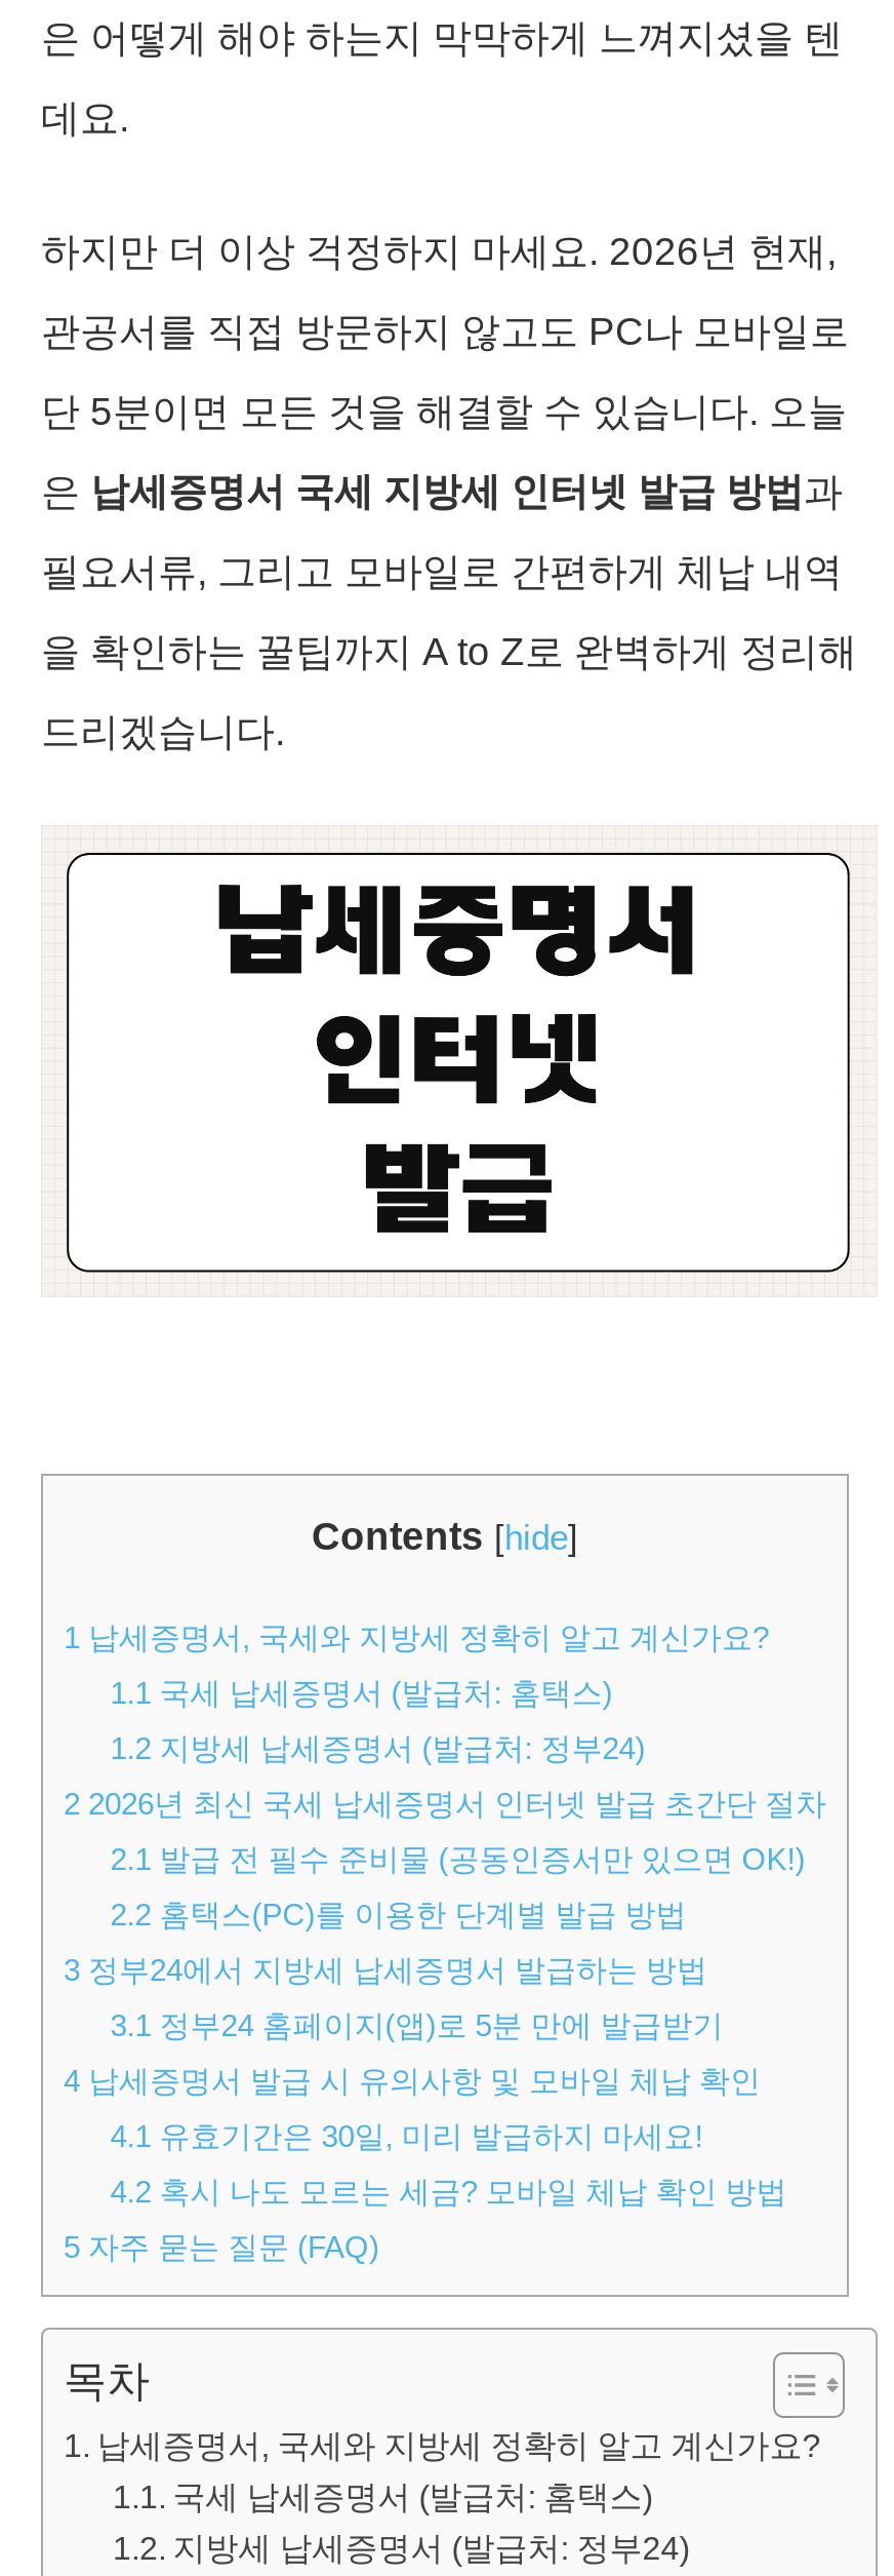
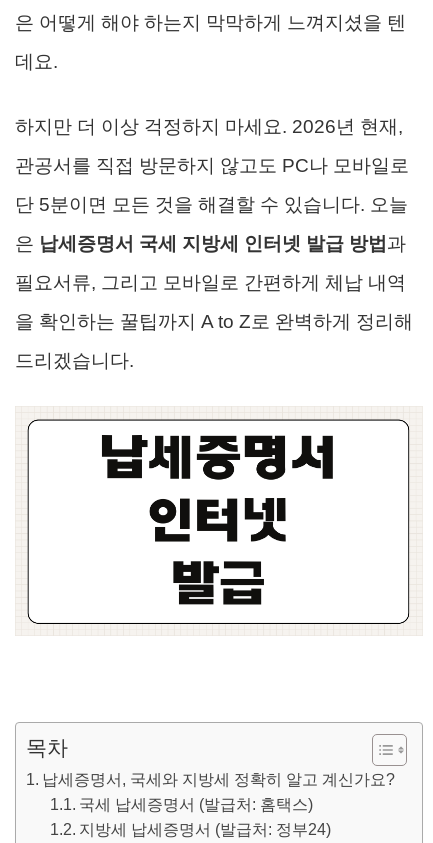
- Contents [hide]
- 1 납세증명서, 국세와 지방세 정확히 알고 계신가요?
- 1.1 국세 납세증명서 (발급처: 홈택스)
- 1.2 지방세 납세증명서 (발급처: 정부24)
- 2 2026년 최신 국세 납세증명서 인터넷 발급 초간단 절차
- 2.1 발급 전 필수 준비물 (공동인증서만 있으면 OK!)
- 2.2 홈택스(PC)를 이용한 단계별 발급 방법
- 3 정부24에서 지방세 납세증명서 발급하는 방법
- 3.1 정부24 홈페이지(앱)로 5분 만에 발급받기
- 4 납세증명서 발급 시 유의사항 및 모바일 체납 확인
- 4.1 유효기간은 30일, 미리 발급하지 마세요!
- 4.2 혹시 나도 모르는 세금? 모바일 체납 확인 방법
- 5 자주 묻는 질문 (FAQ)
